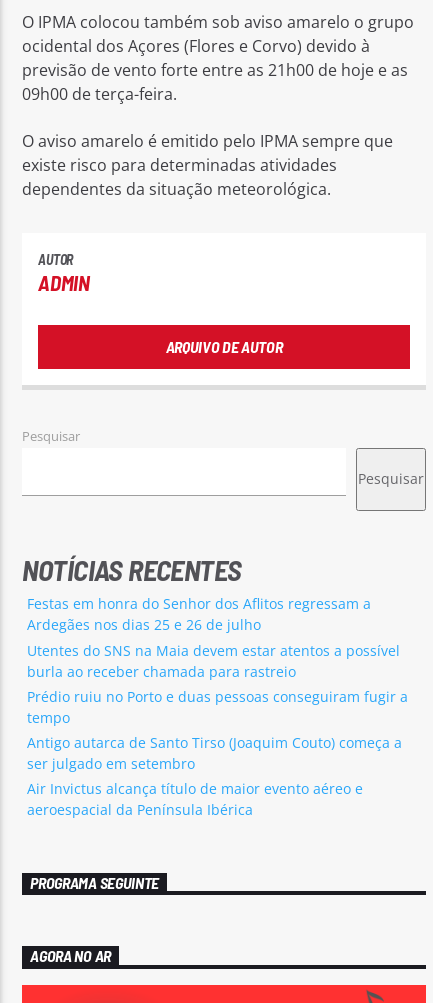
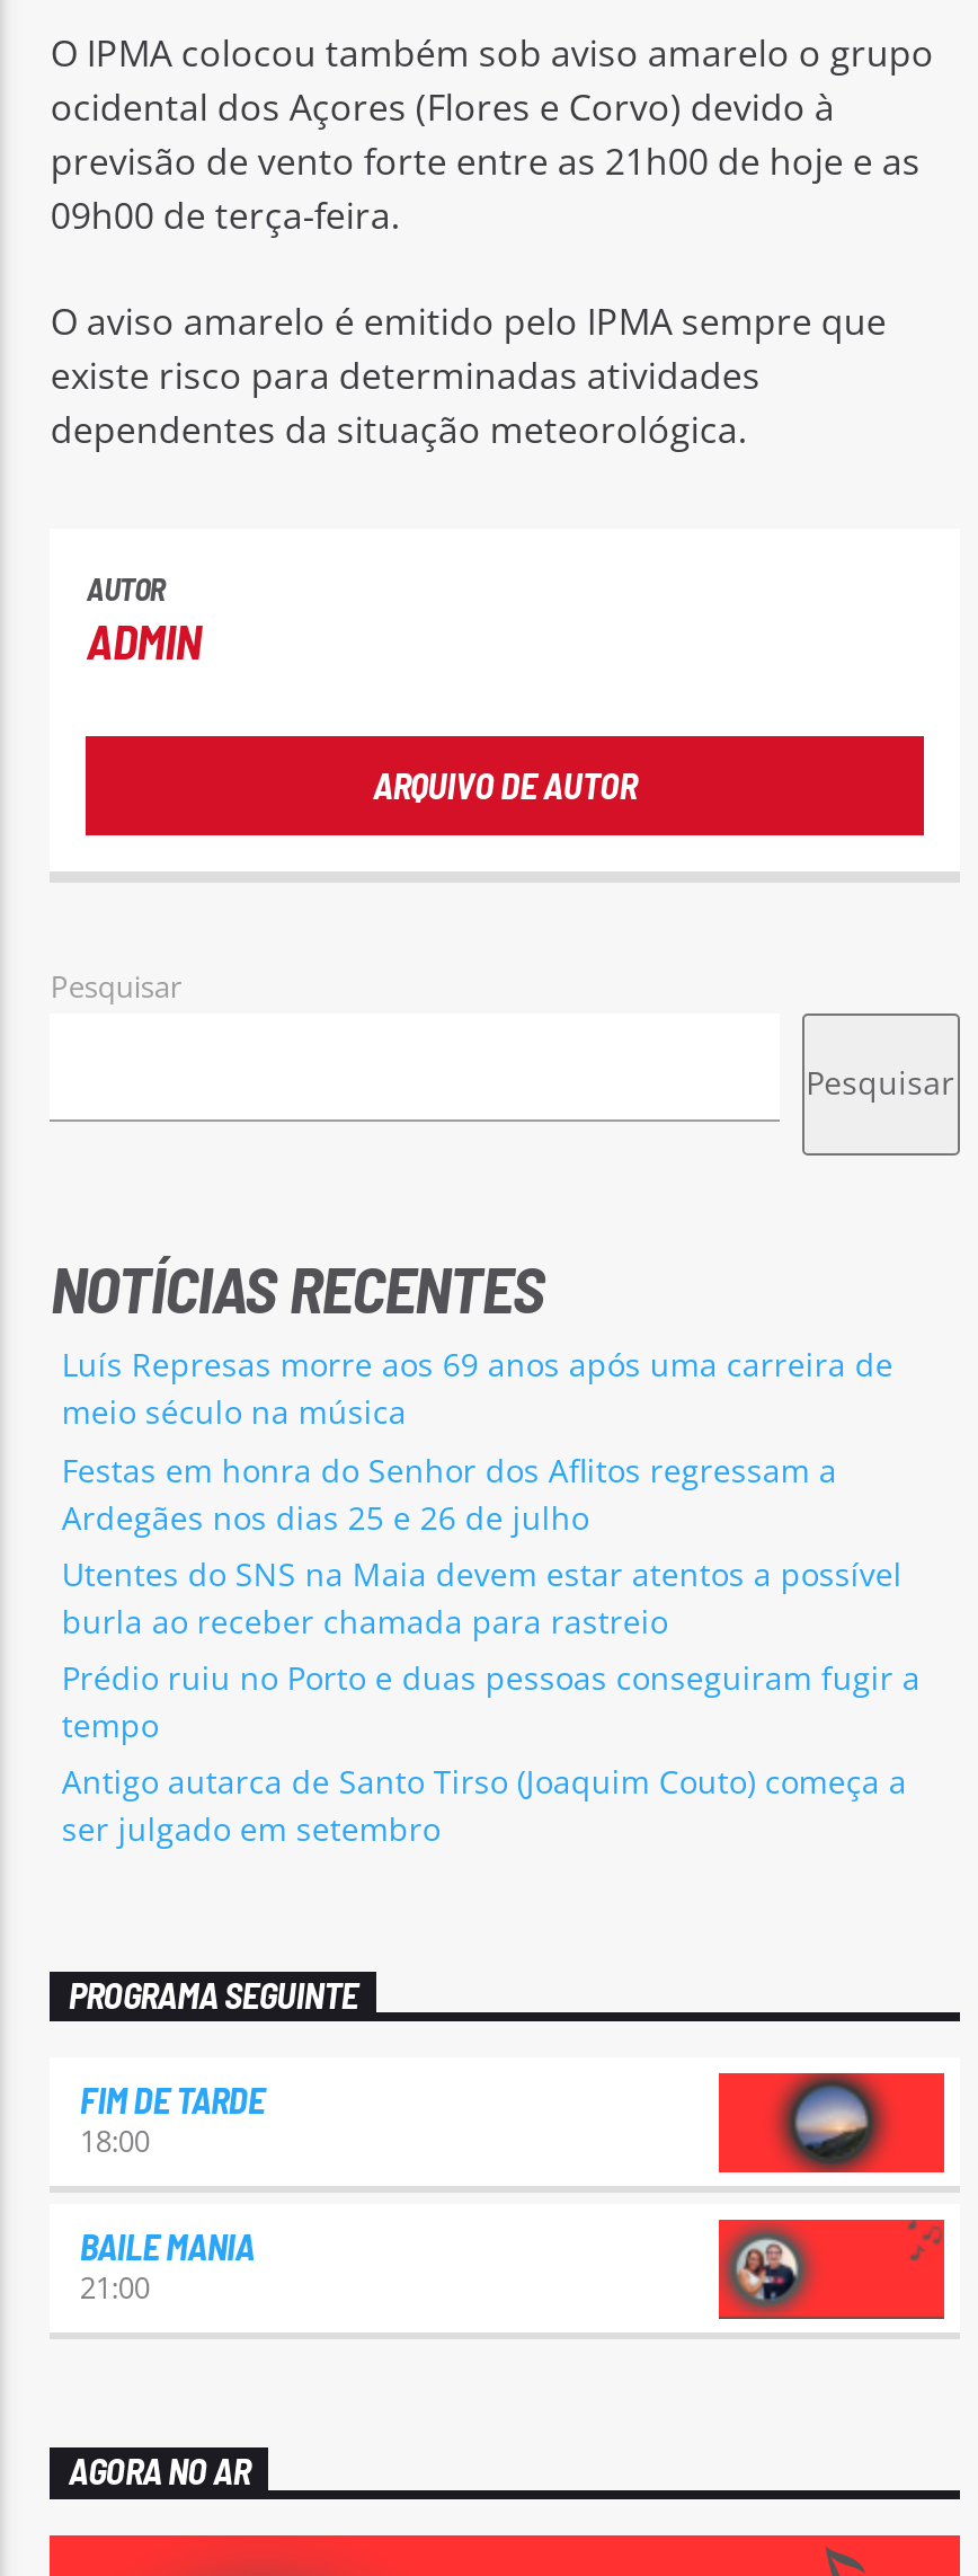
+ Luís Represas morre aos 69 anos após uma carreira de
+ meio século na música

- Air Invictus alcança título de maior evento aéreo e
- aeroespacial da Península Ibérica

+ FIM DE TARDE
+ 18:00
+ BAILE MANIA
+ 21:00

+ [image]
